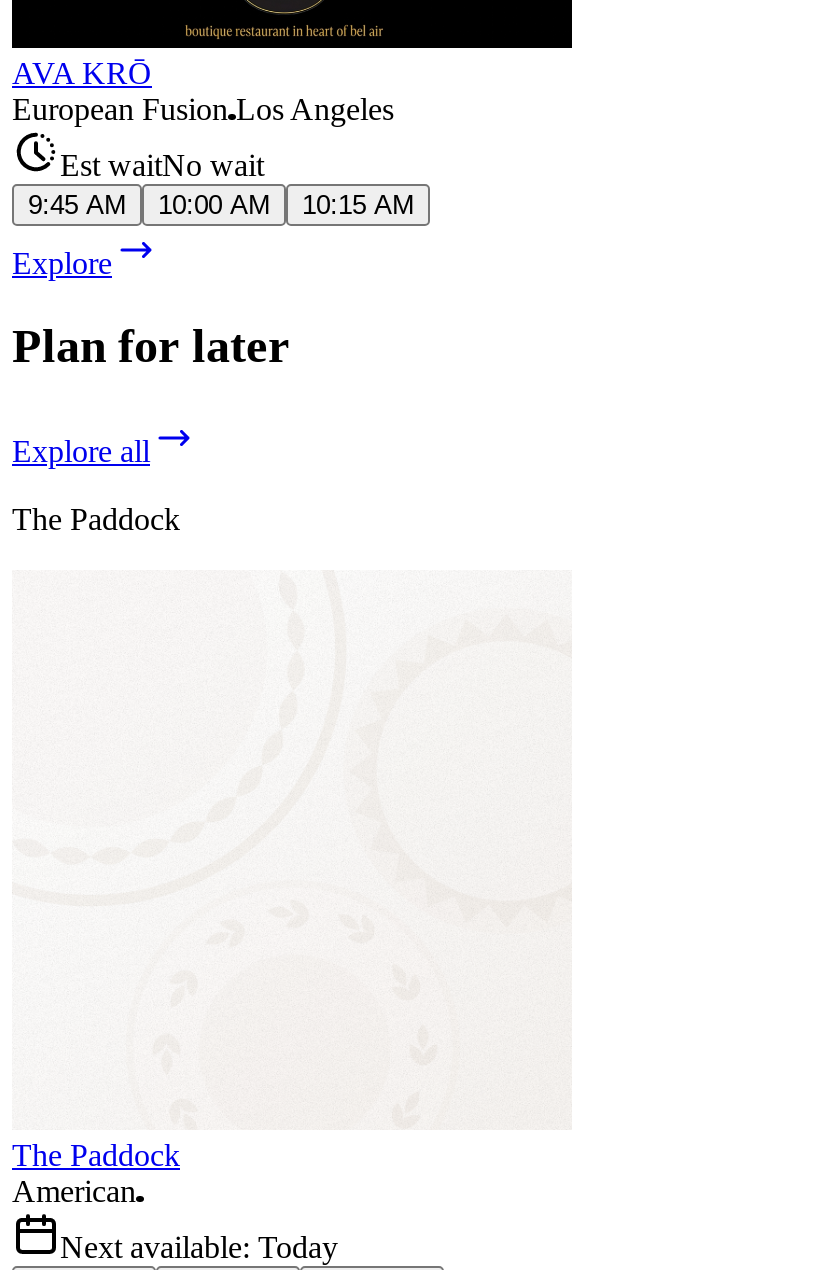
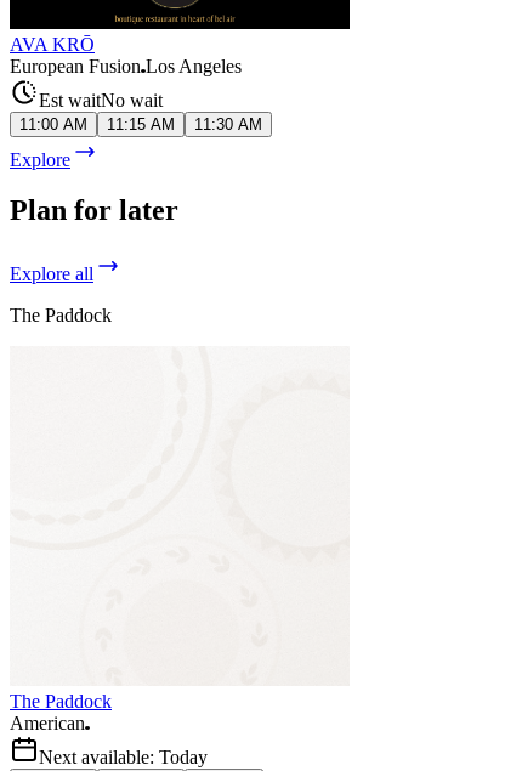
- 9:45 AM
+ 11:00 AM

- 10:00 AM
+ 11:15 AM

- 10:15 AM
+ 11:30 AM
